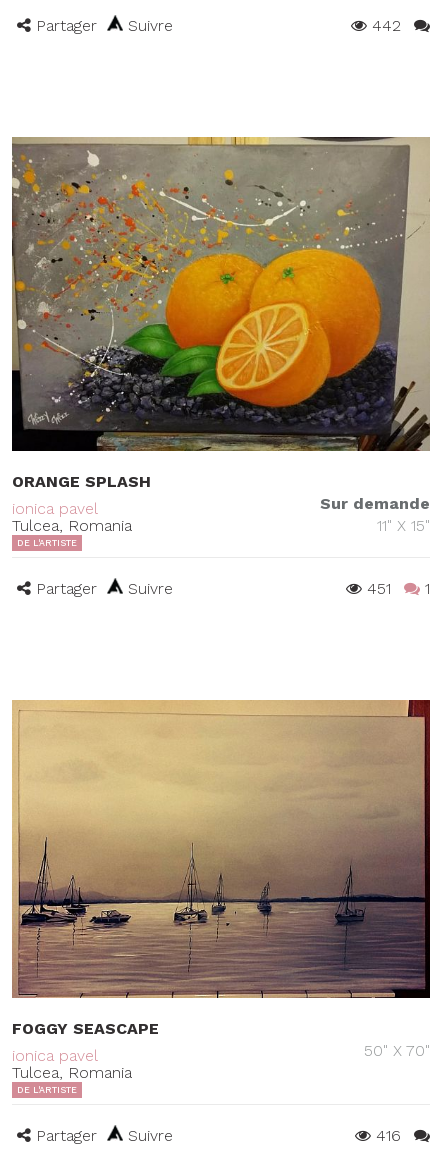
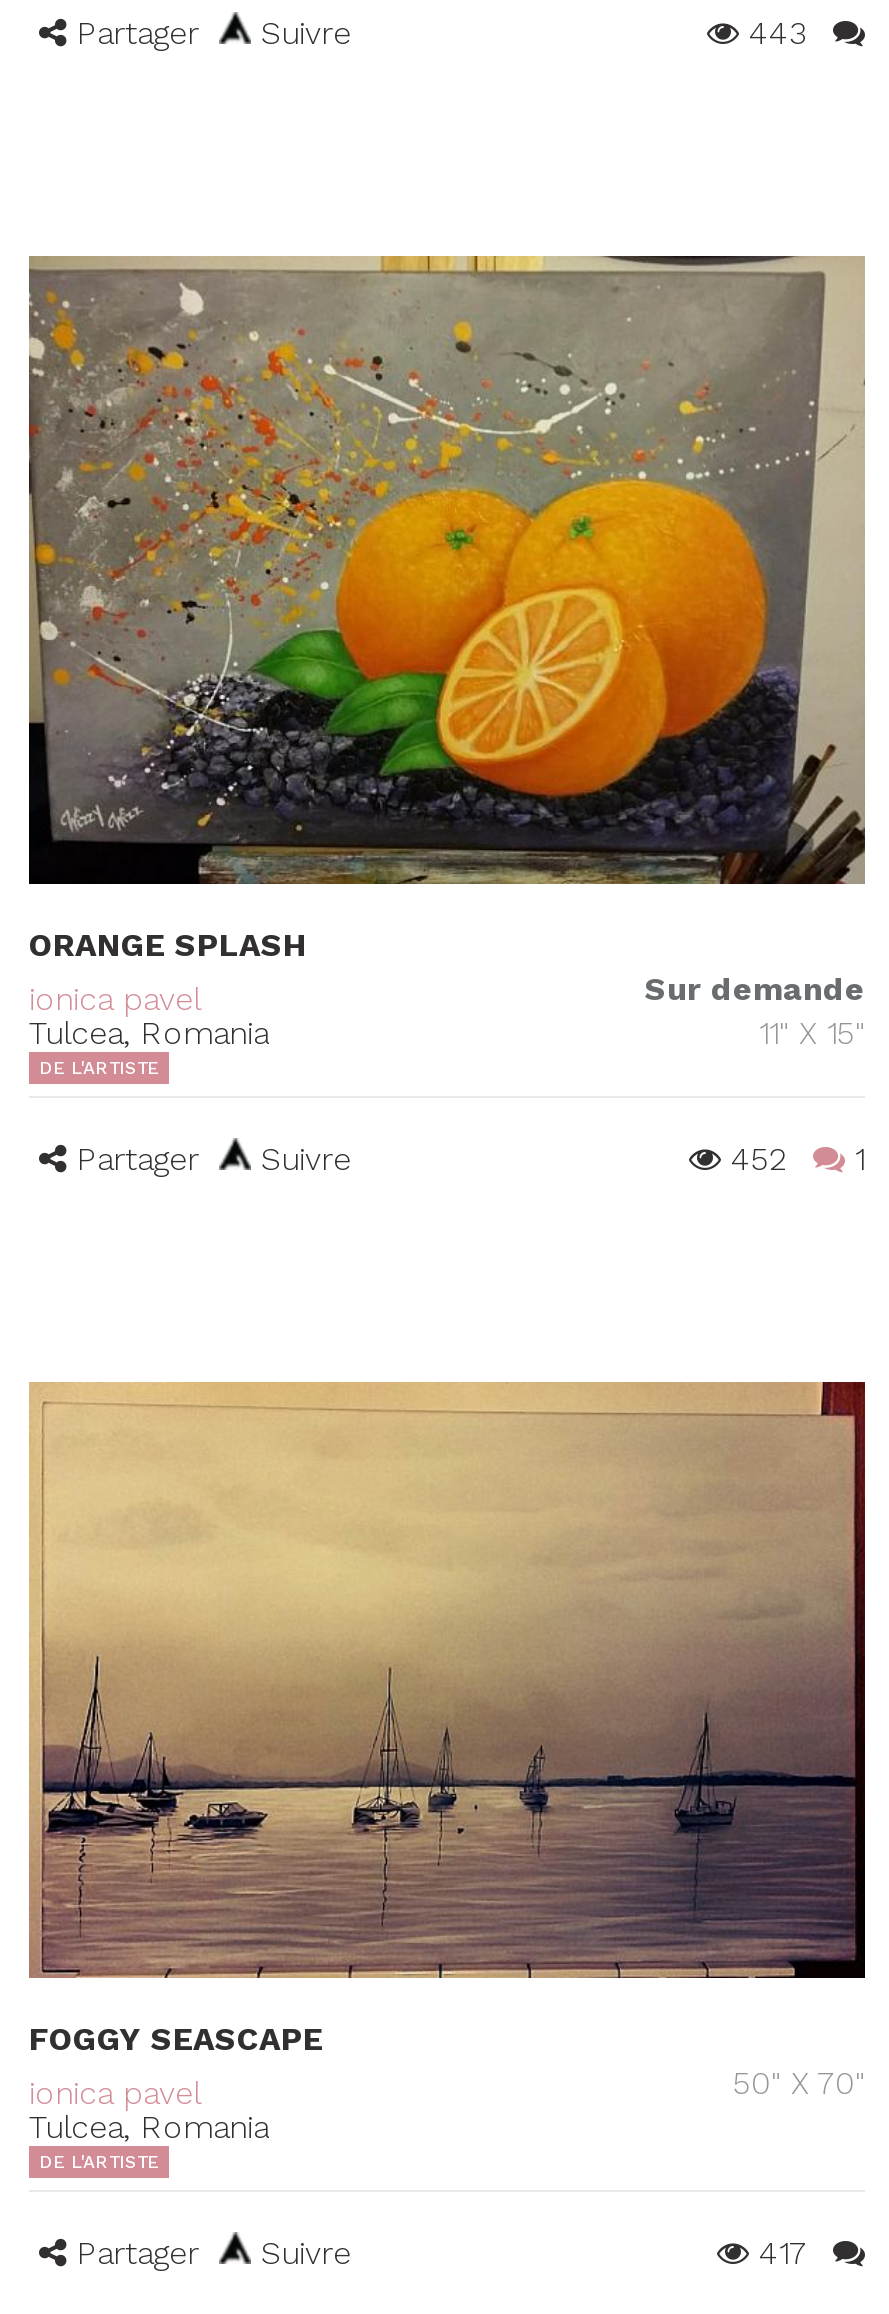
- 442
+ 443

- 451 1
+ 452 1

- 416
+ 417
